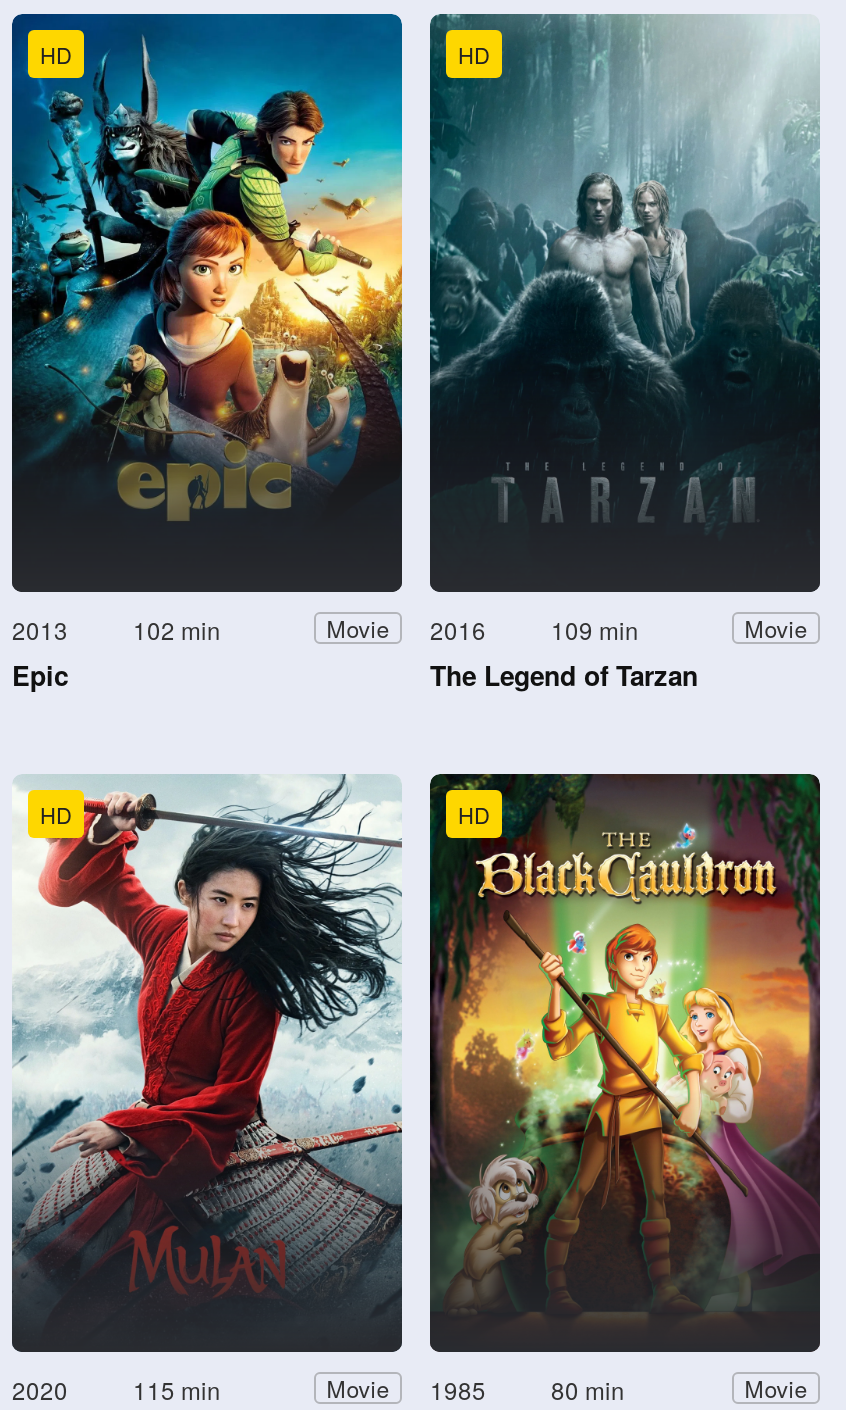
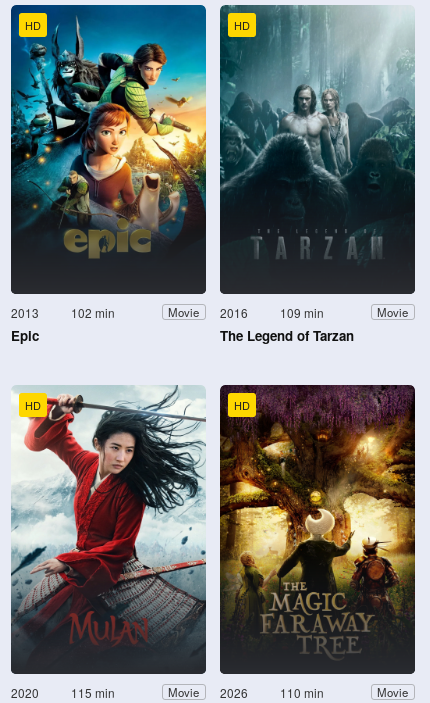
- [image]
- 1985
+ [image]
+ 2026

- 80 min
+ 110 min
